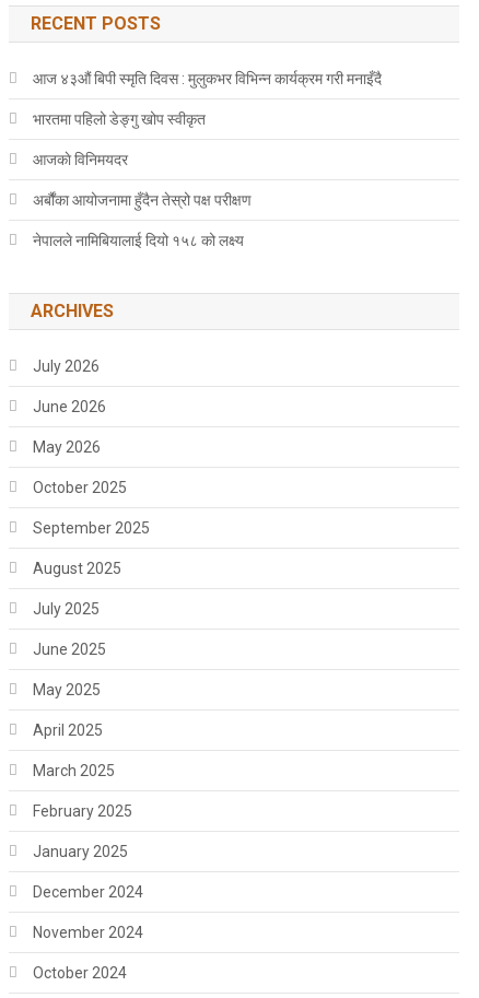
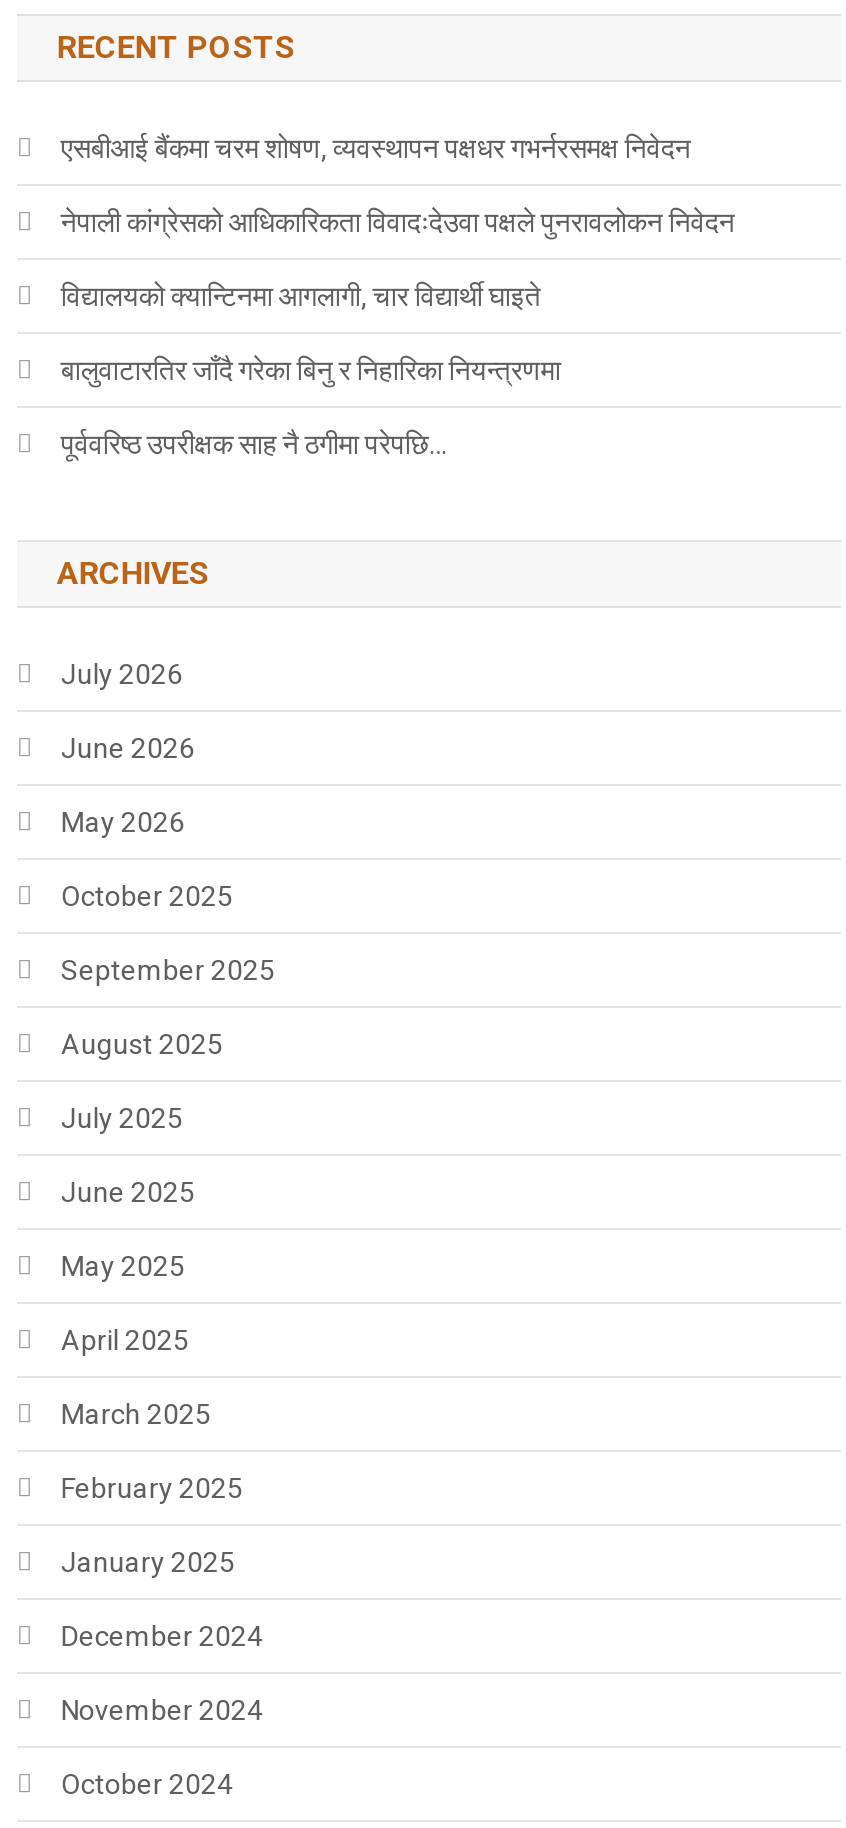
- आज ४३औं बिपी स्मृति दिवस : मुलुकभर विभिन्न कार्यक्रम गरी मनाइँदै
+ एसबीआई बैंकमा चरम शोषण, व्यवस्थापन पक्षधर गभर्नरसमक्ष निवेदन

- भारतमा पहिलो डेङ्गु खोप स्वीकृत
+ नेपाली कांग्रेसको आधिकारिकता विवादःदेउवा पक्षले पुनरावलोकन निवेदन

- आजकाे विनिमयदर
+ विद्यालयको क्यान्टिनमा आगलागी, चार विद्यार्थी घाइते

- अर्बौंका आयोजनामा हुँदैन तेस्रो पक्ष परीक्षण
+ बालुवाटारतिर जाँदै गरेका बिनु र निहारिका नियन्त्रणमा

- नेपालले नामिबियालाई दियो १५८ को लक्ष्य
+ पूर्ववरिष्ठ उपरीक्षक साह नै ठगीमा परेपछि…
